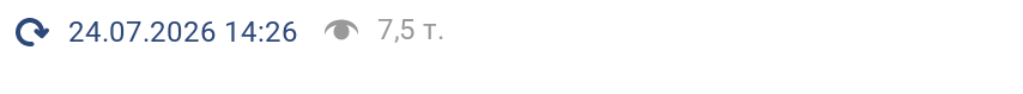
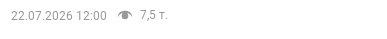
- 24.07.2026 14:26
+ 22.07.2026 12:00
